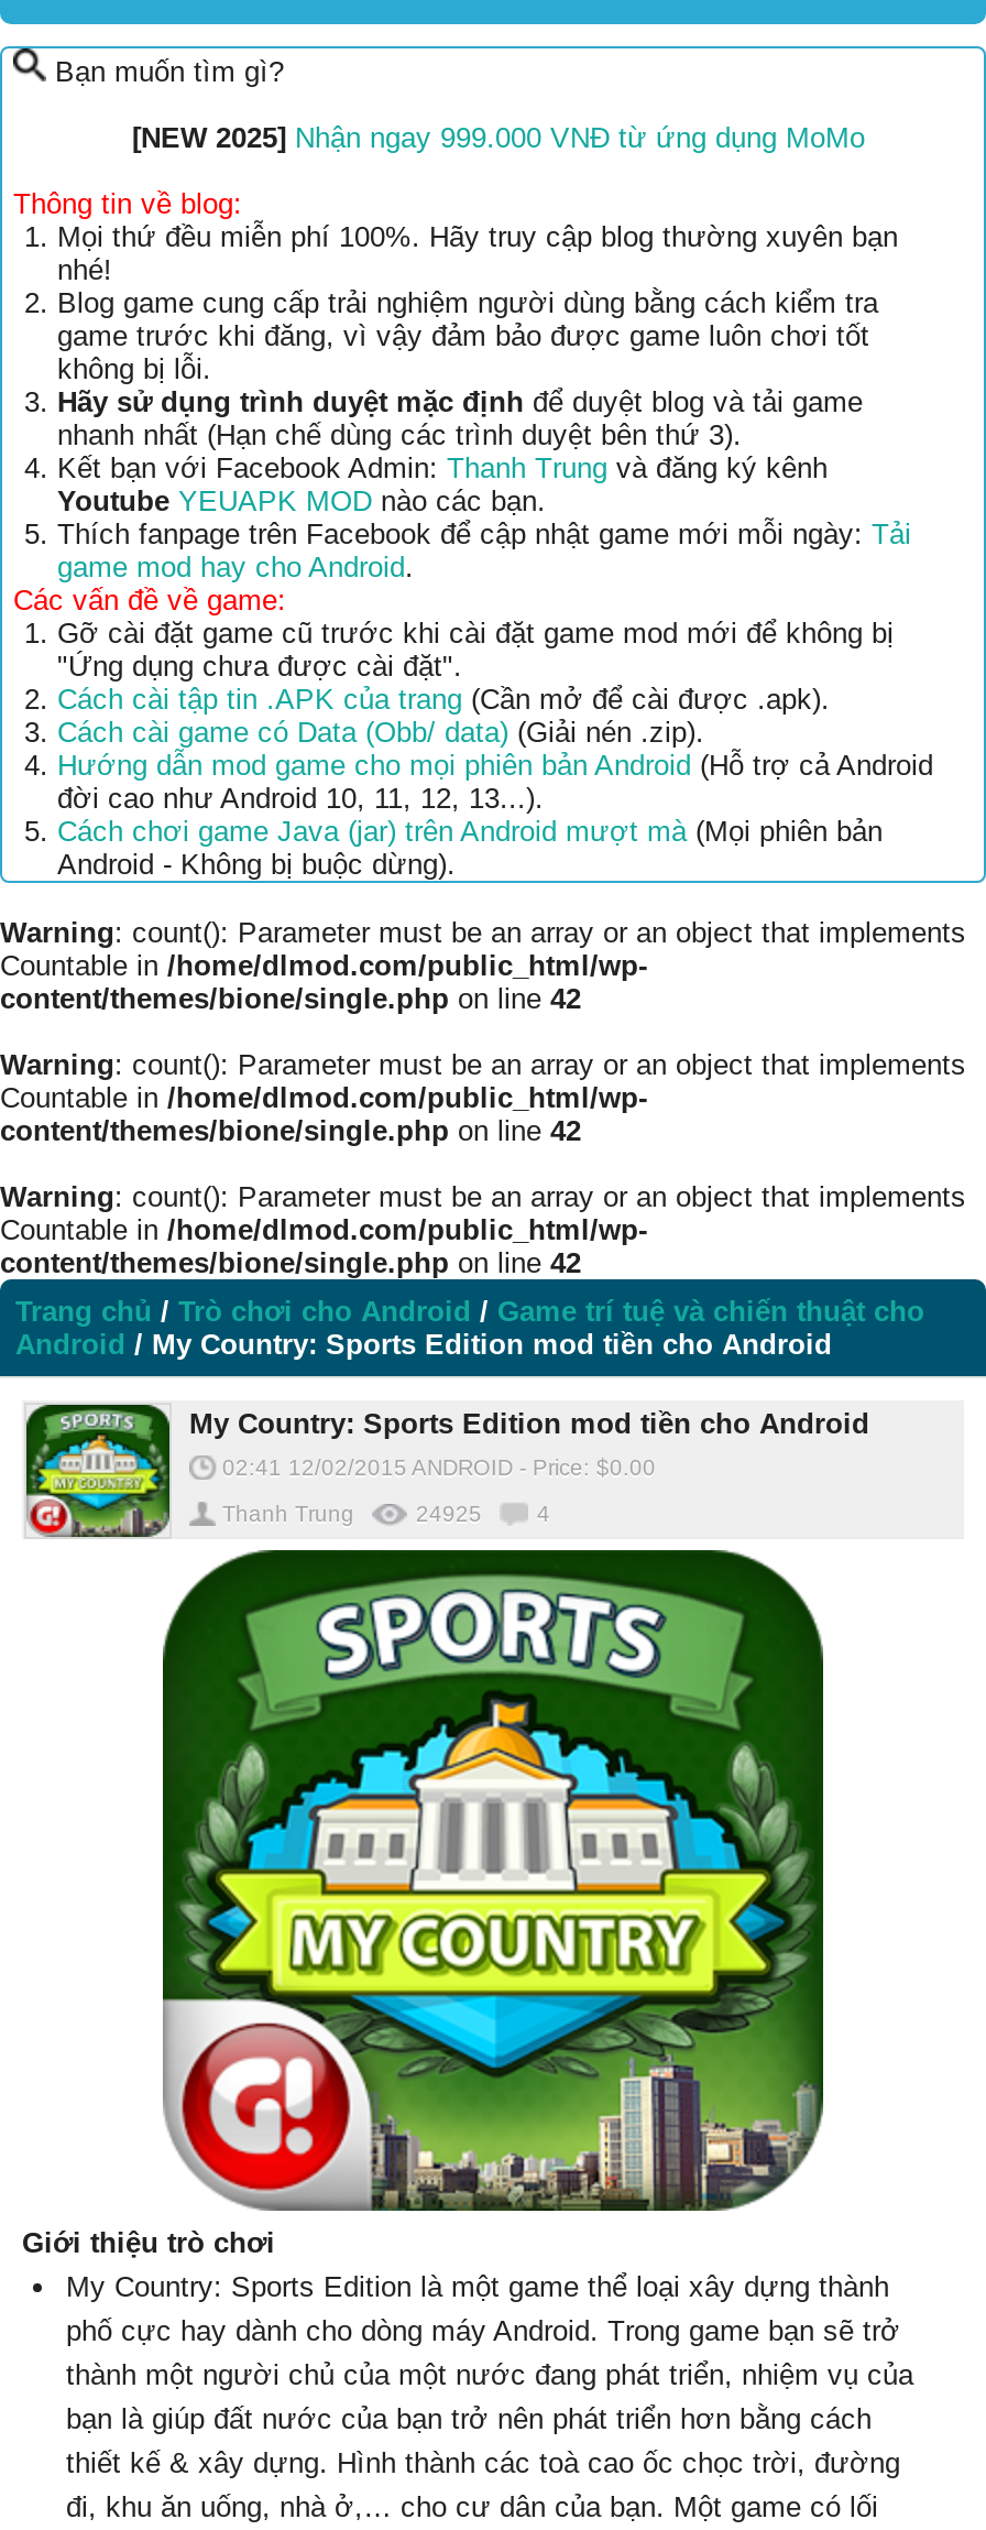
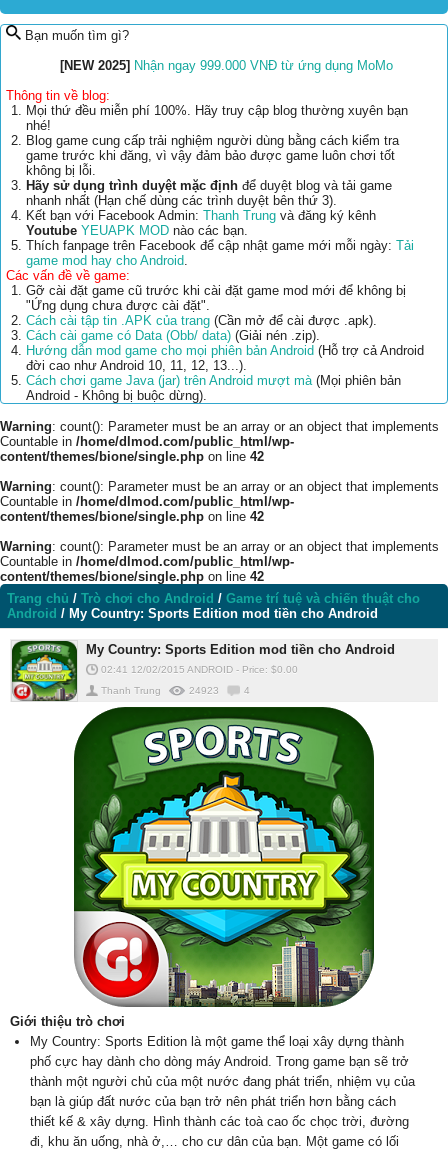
- 24925
+ 24923
